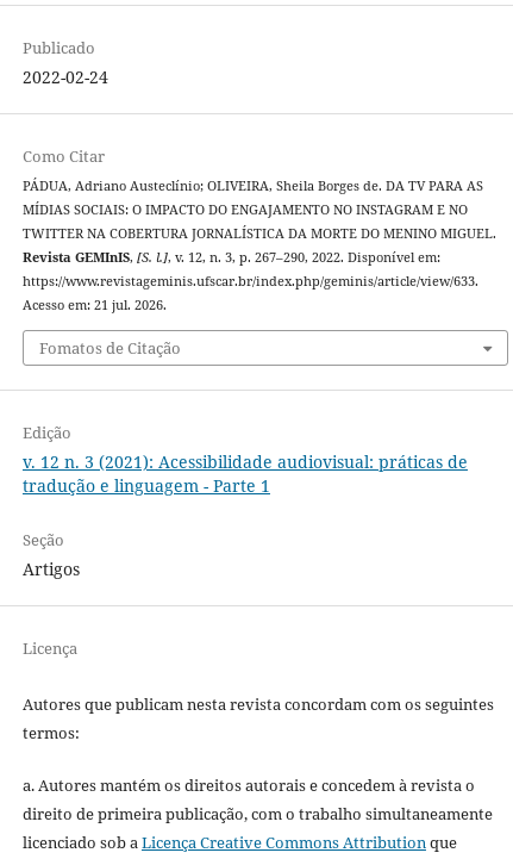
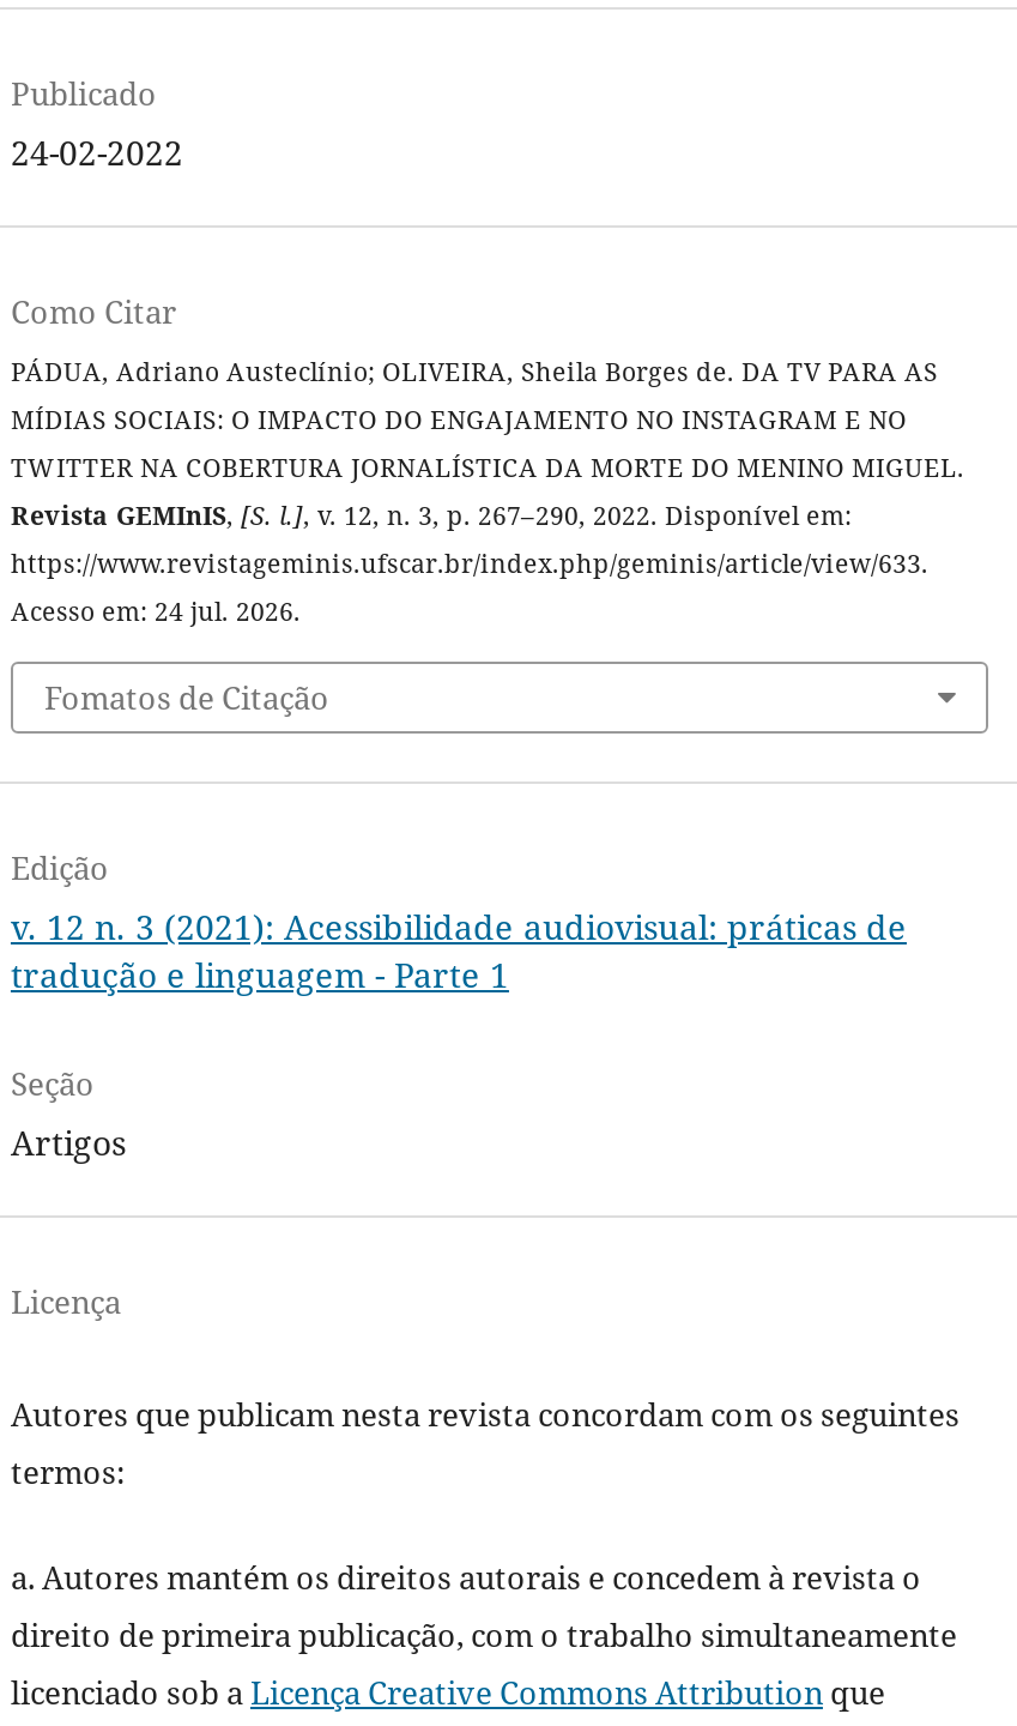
- 2022-02-24
+ 24-02-2022

- Acesso em: 21 jul. 2026.
+ Acesso em: 24 jul. 2026.
